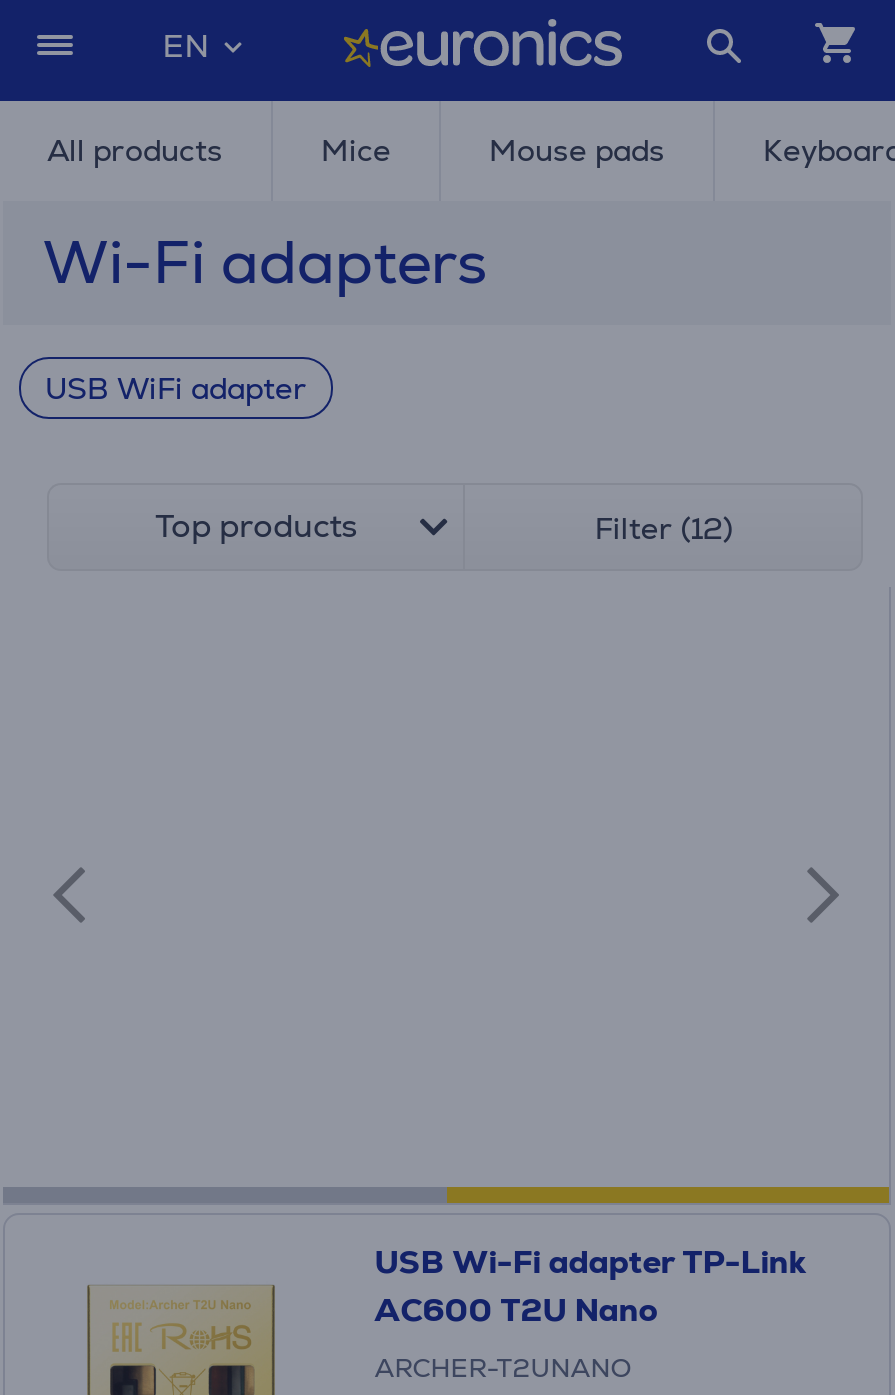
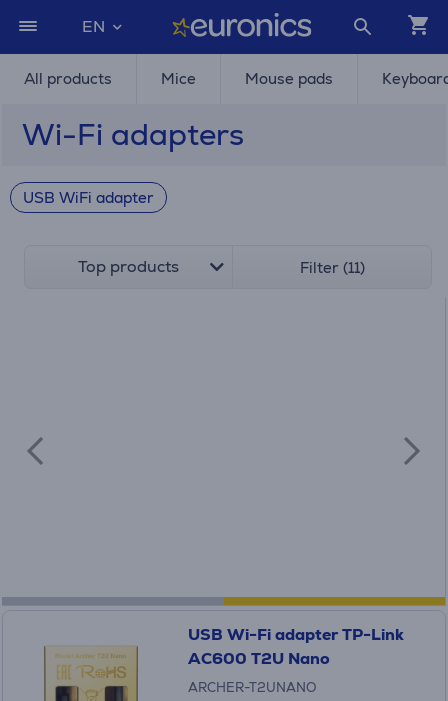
- Filter (12)
+ Filter (11)
